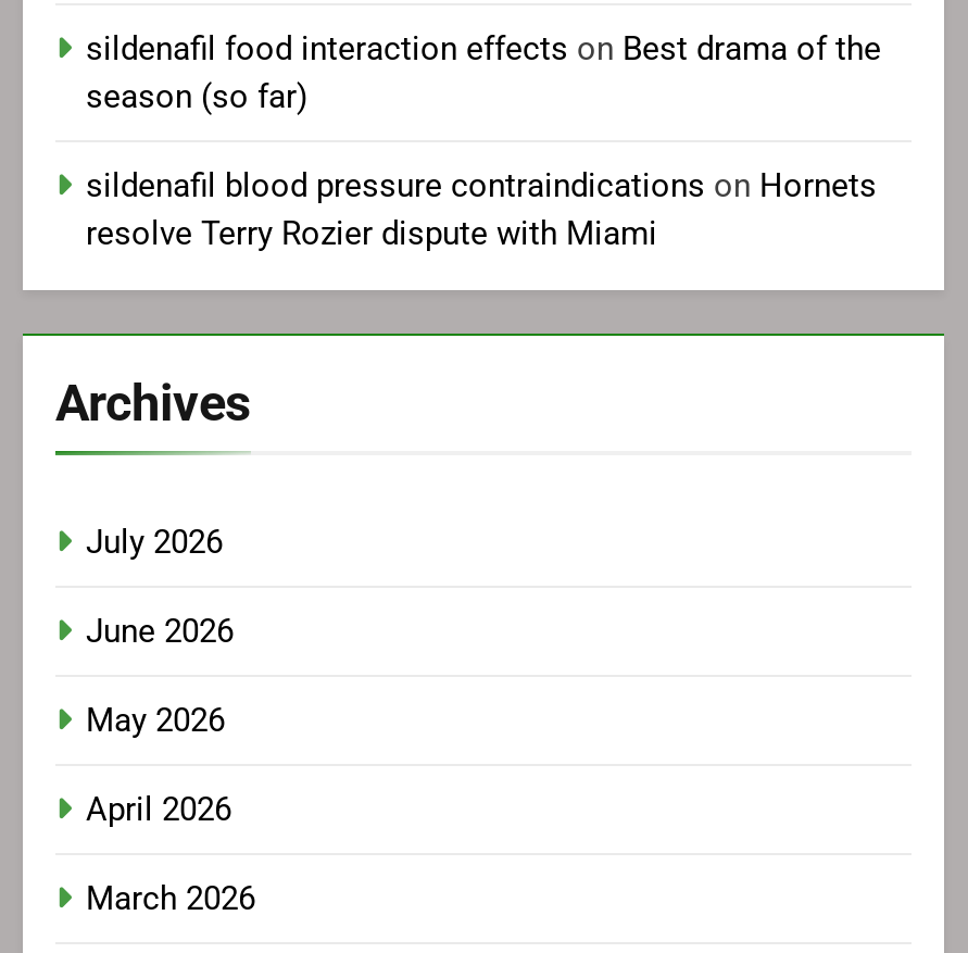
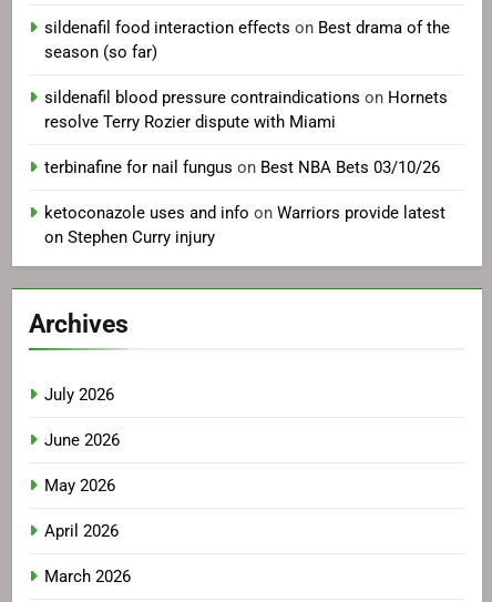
+ terbinafine for nail fungus on Best NBA Bets 03/10/26
+ ketoconazole uses and info on Warriors provide latest
+ on Stephen Curry injury
